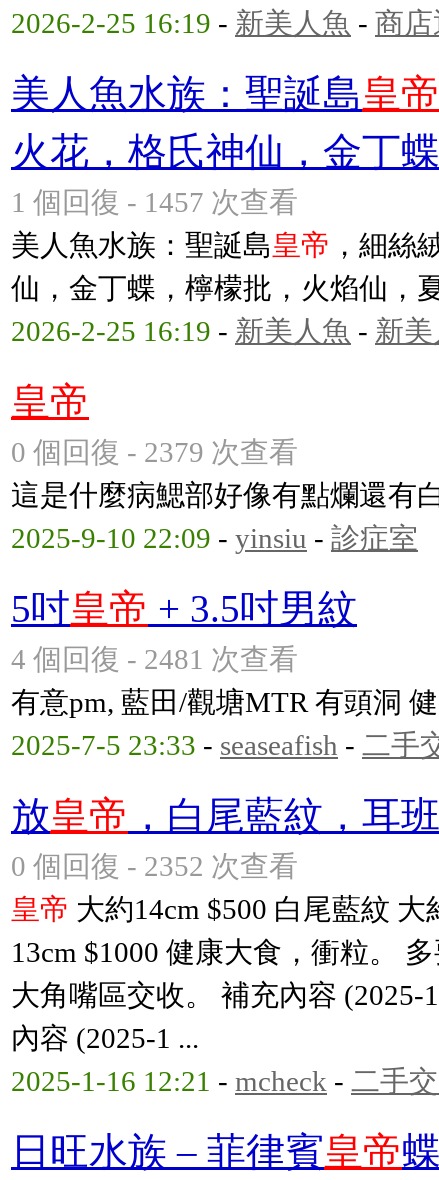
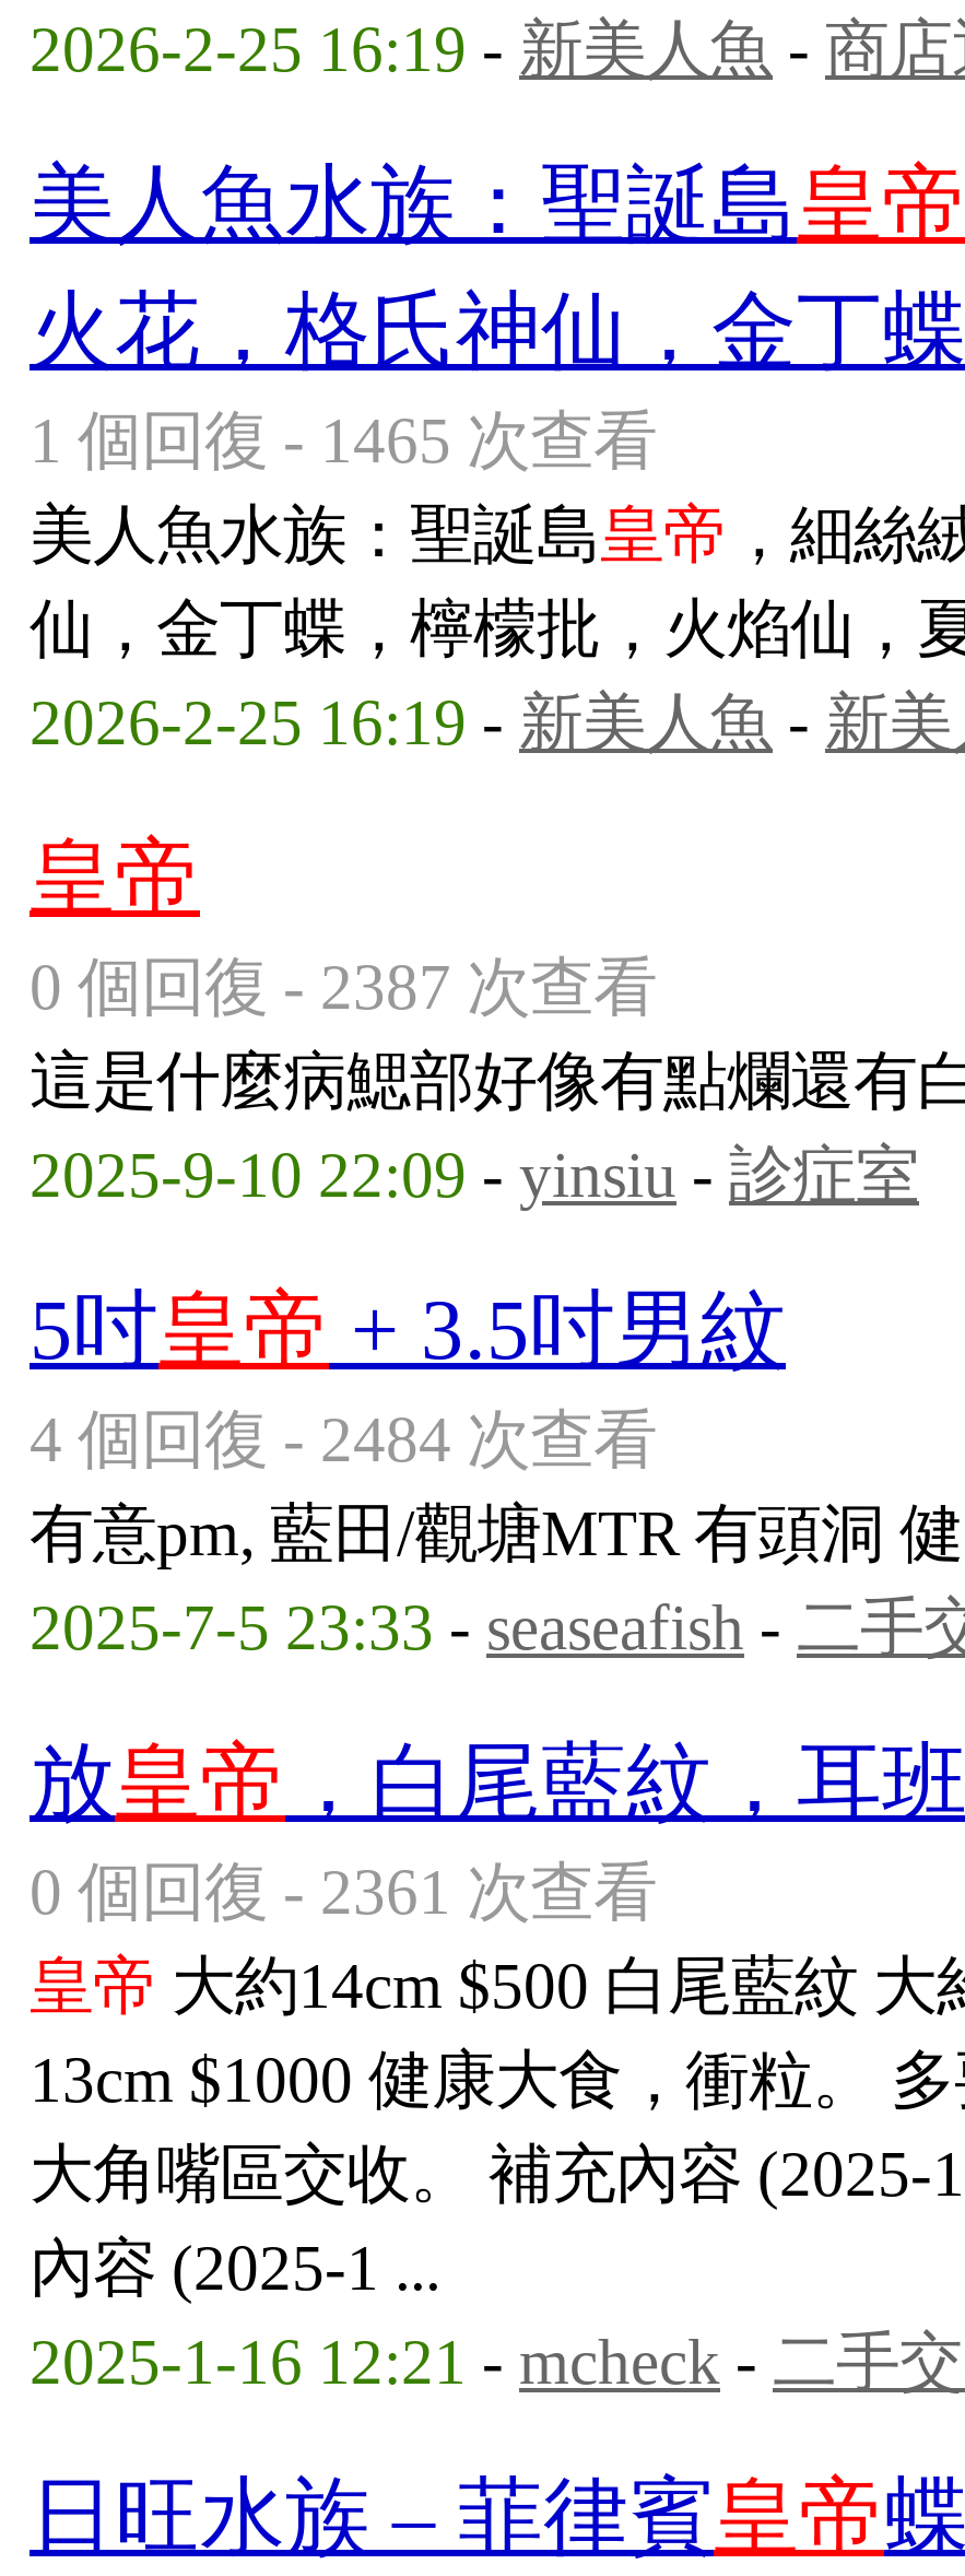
- 1 個回復 - 1457 次查看
+ 1 個回復 - 1465 次查看

- 0 個回復 - 2379 次查看
+ 0 個回復 - 2387 次查看

- 4 個回復 - 2481 次查看
+ 4 個回復 - 2484 次查看

- 0 個回復 - 2352 次查看
+ 0 個回復 - 2361 次查看
